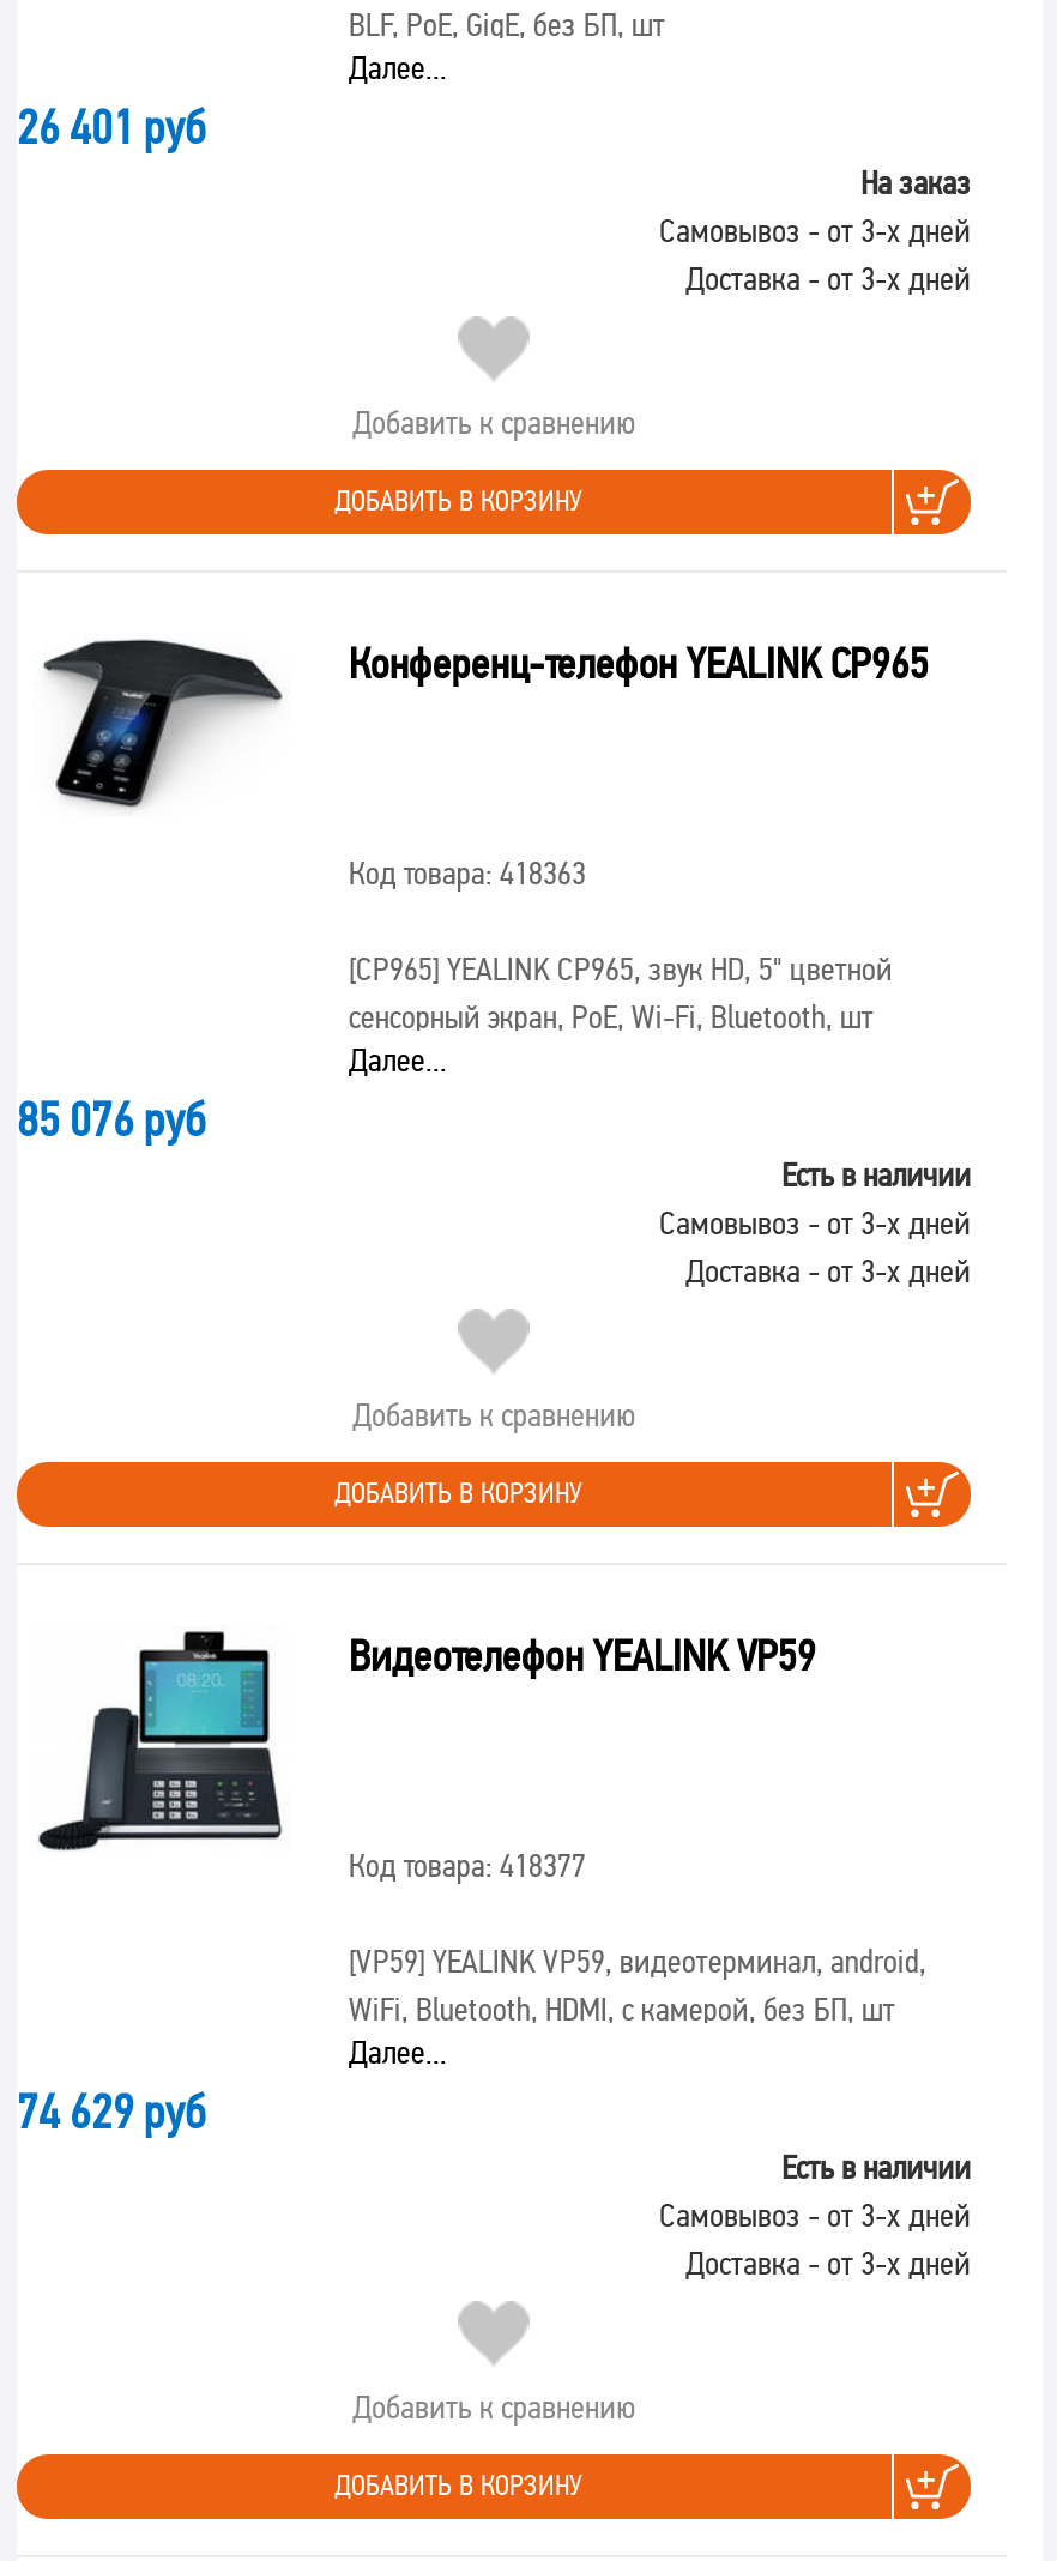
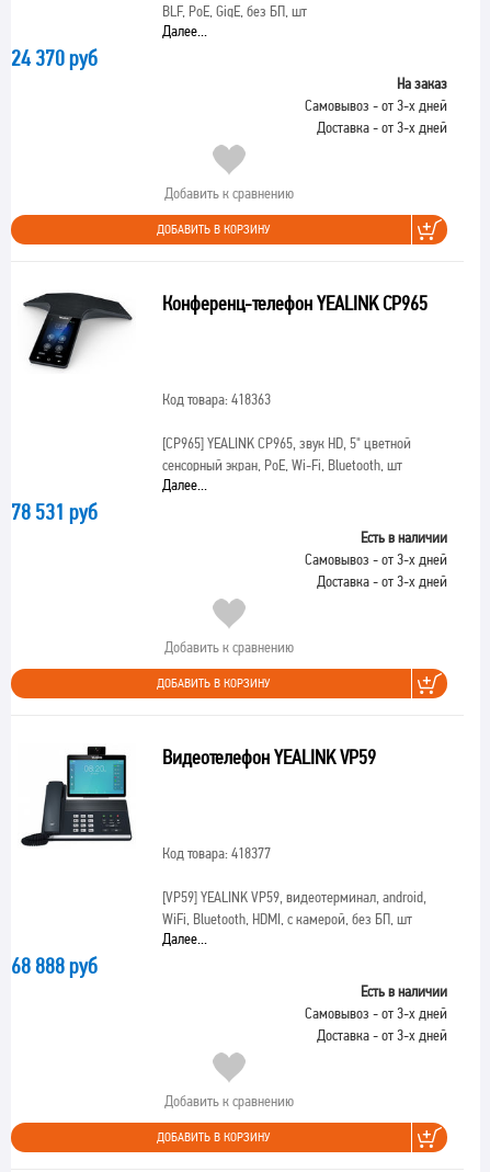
- 26 401 руб
+ 24 370 руб

- 85 076 руб
+ 78 531 руб

- 74 629 руб
+ 68 888 руб
